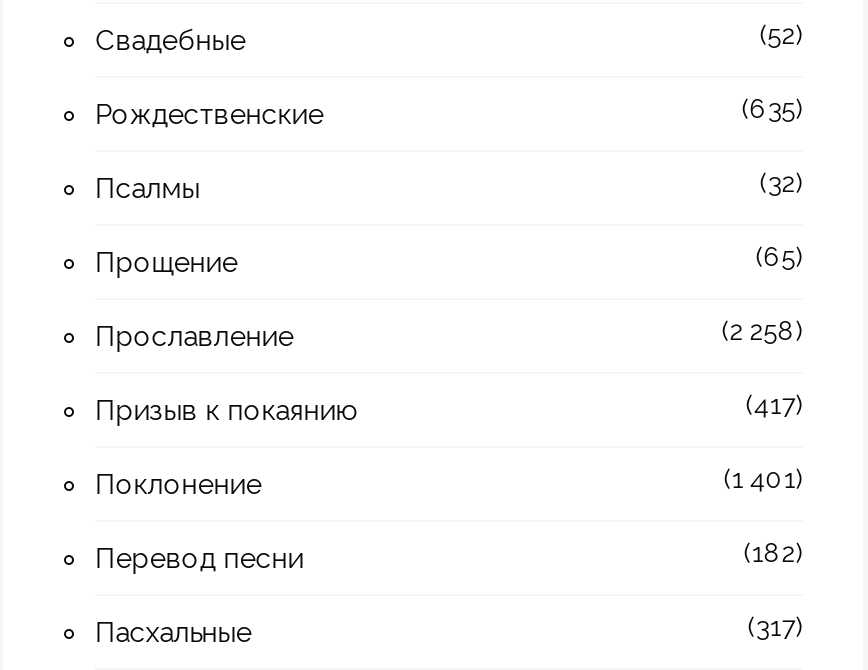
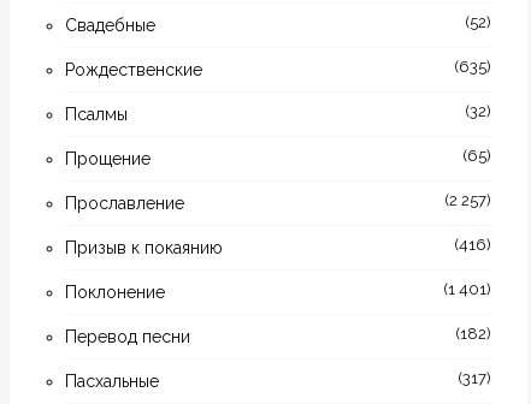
- (2 258)
+ (2 257)

- (417)
+ (416)
